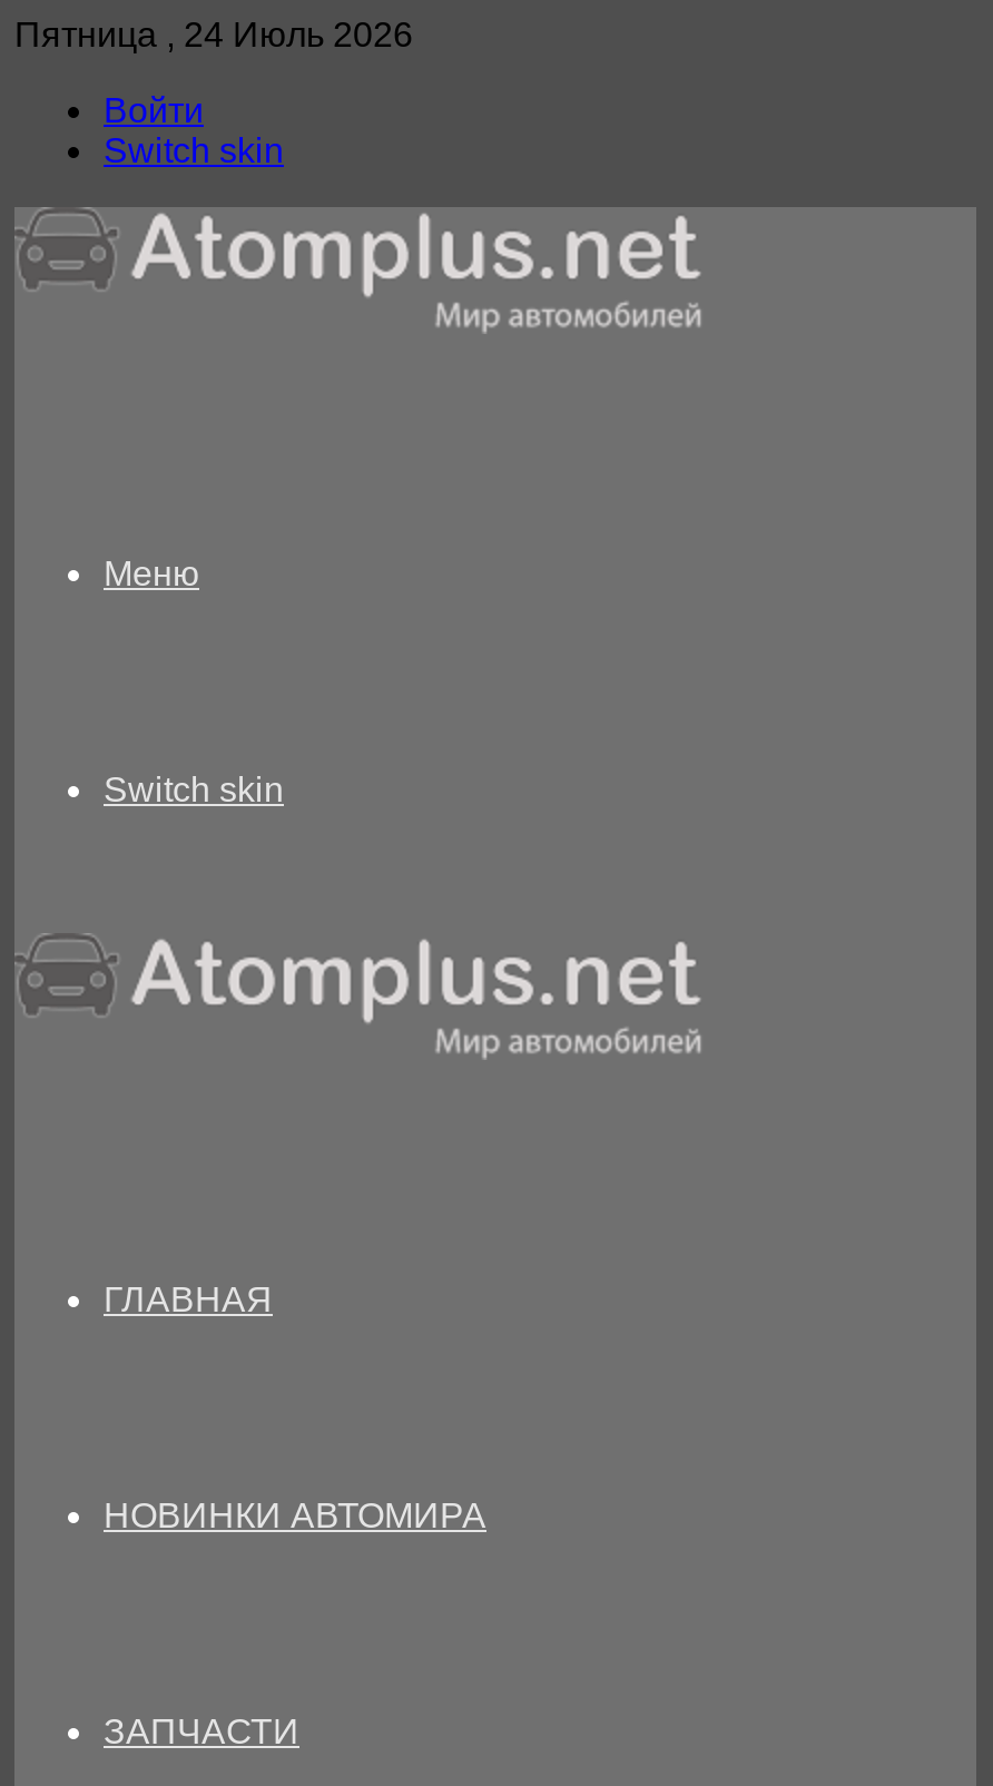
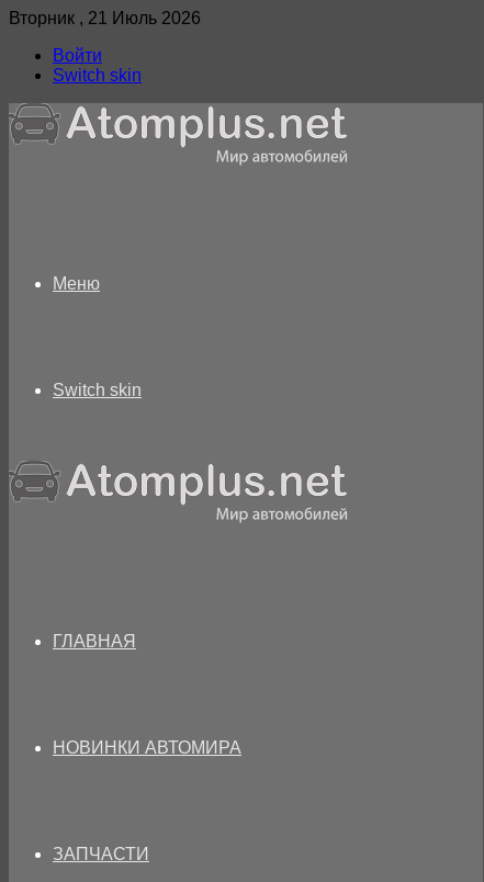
- Пятница , 24 Июль 2026
+ Вторник , 21 Июль 2026
